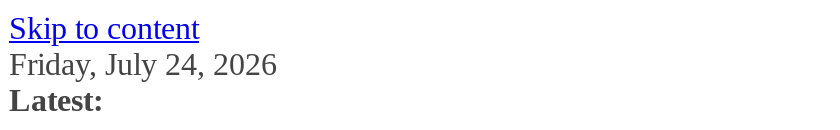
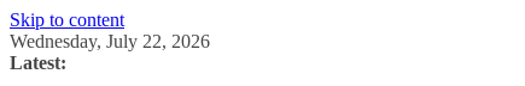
- Friday, July 24, 2026
+ Wednesday, July 22, 2026
